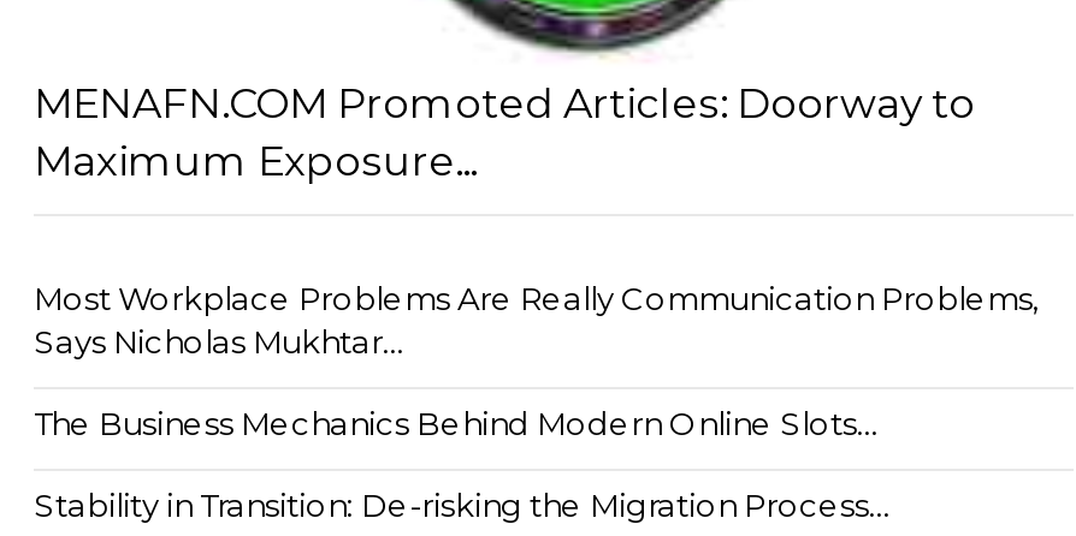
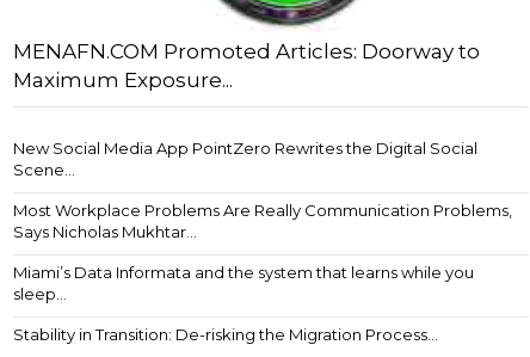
+ New Social Media App PointZero Rewrites the Digital Social
+ Scene...

- The Business Mechanics Behind Modern Online Slots...
+ Miami’s Data Informata and the system that learns while you
+ sleep...
